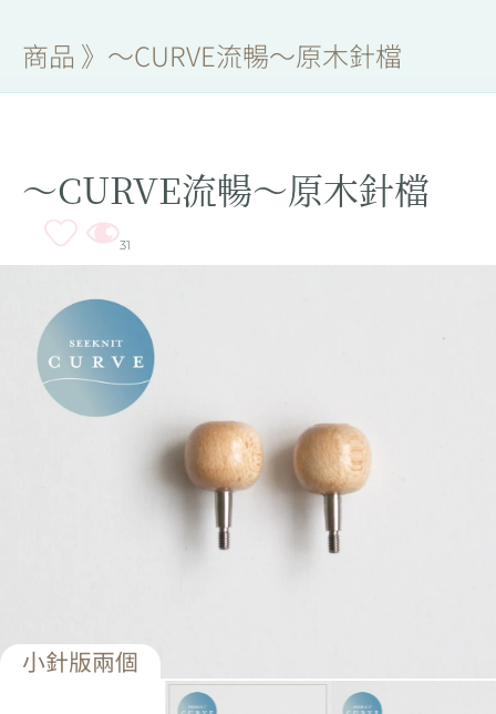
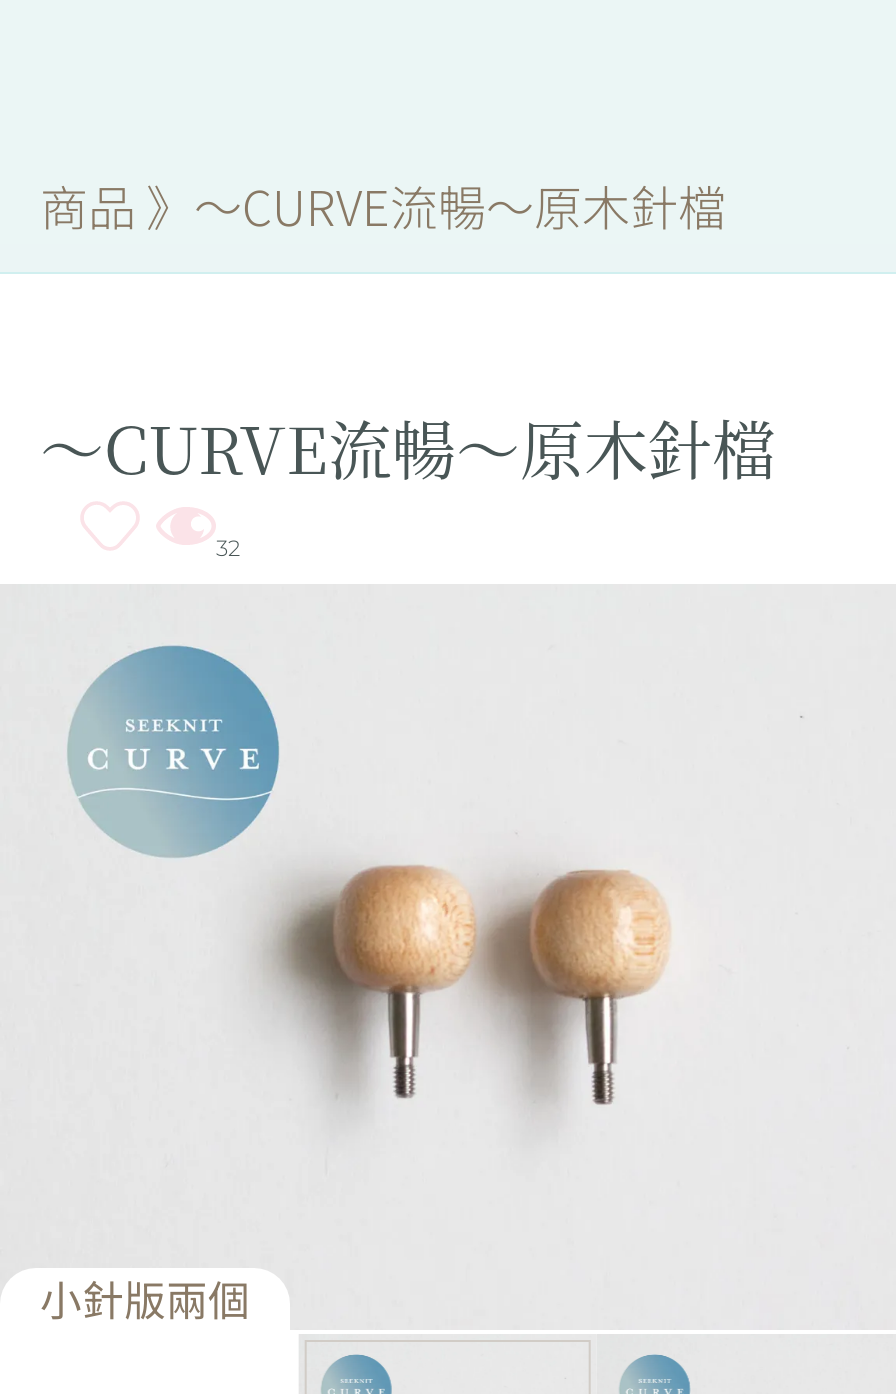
- 31
+ 32
